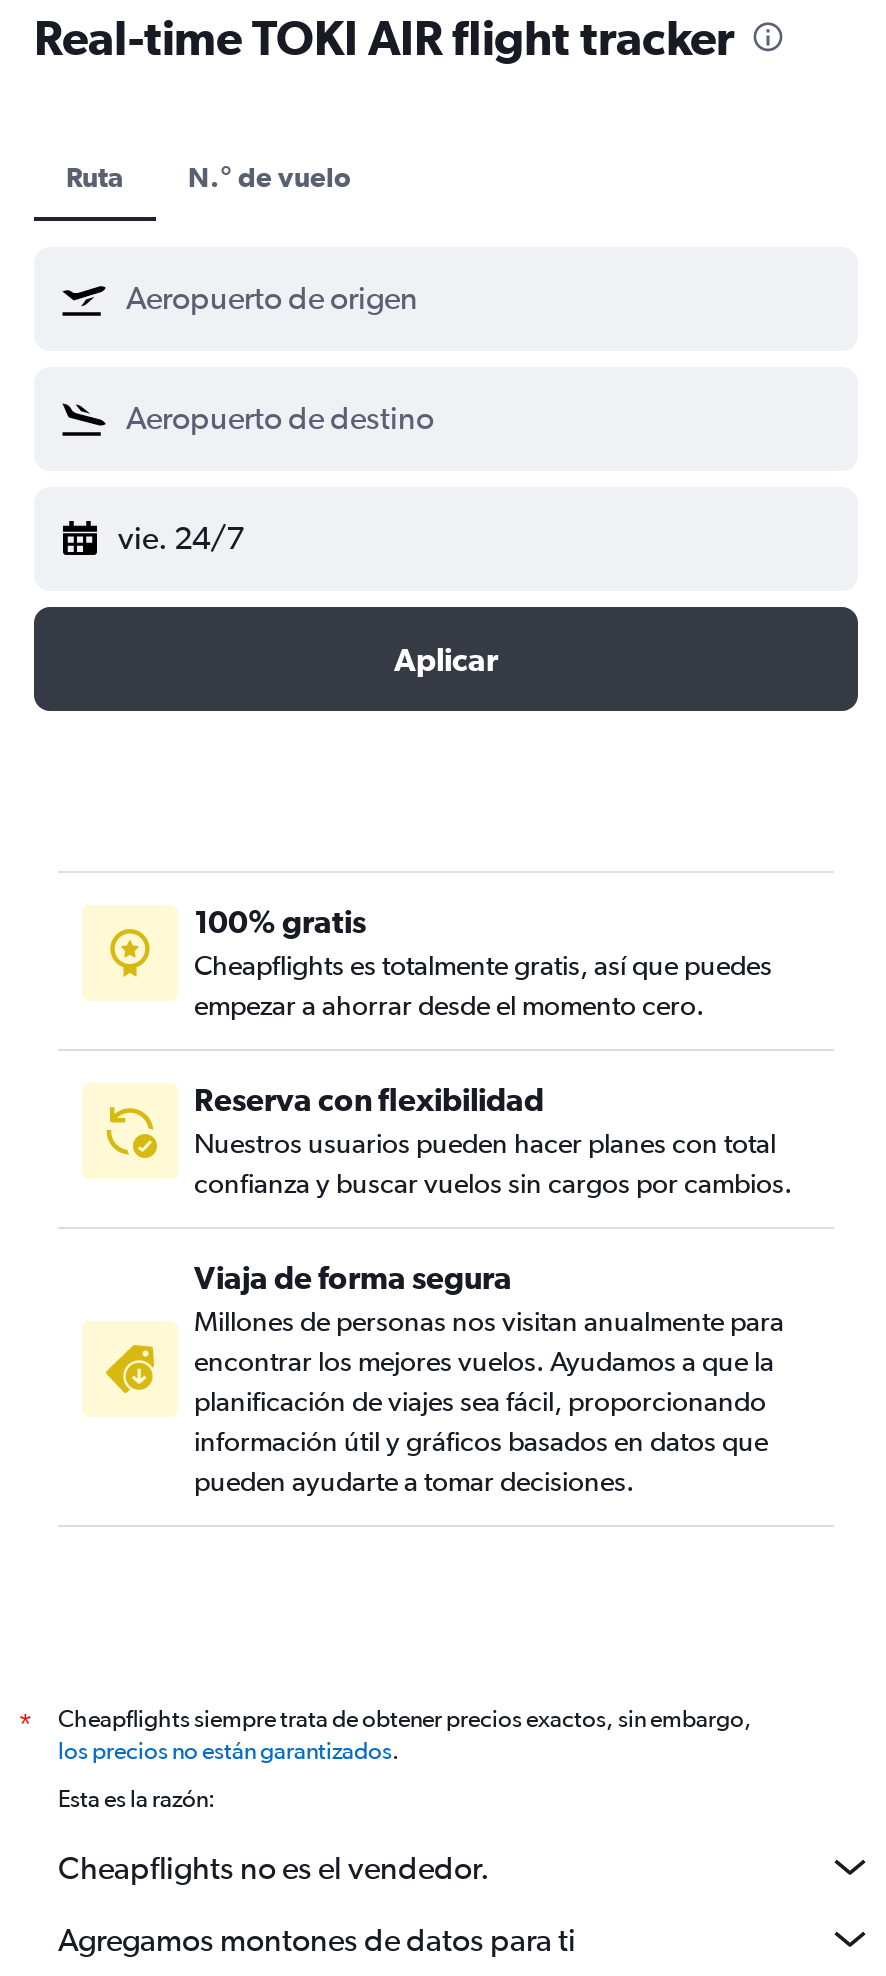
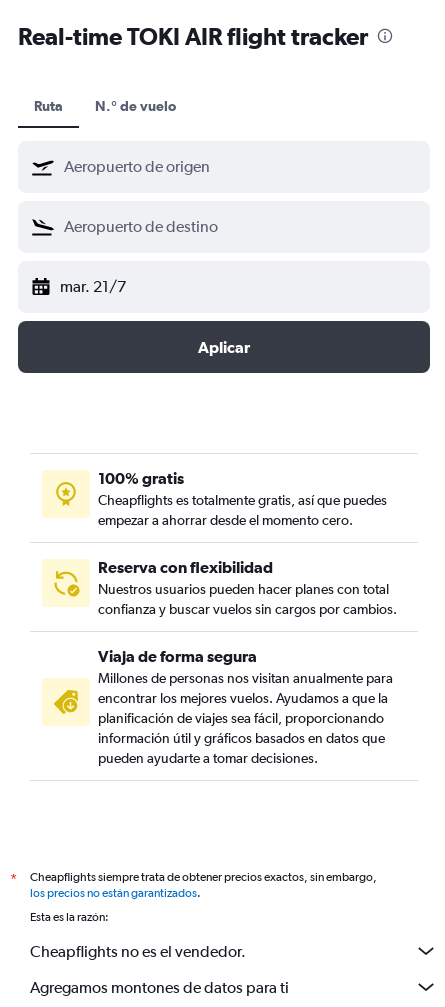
- vie. 24/7
+ mar. 21/7
